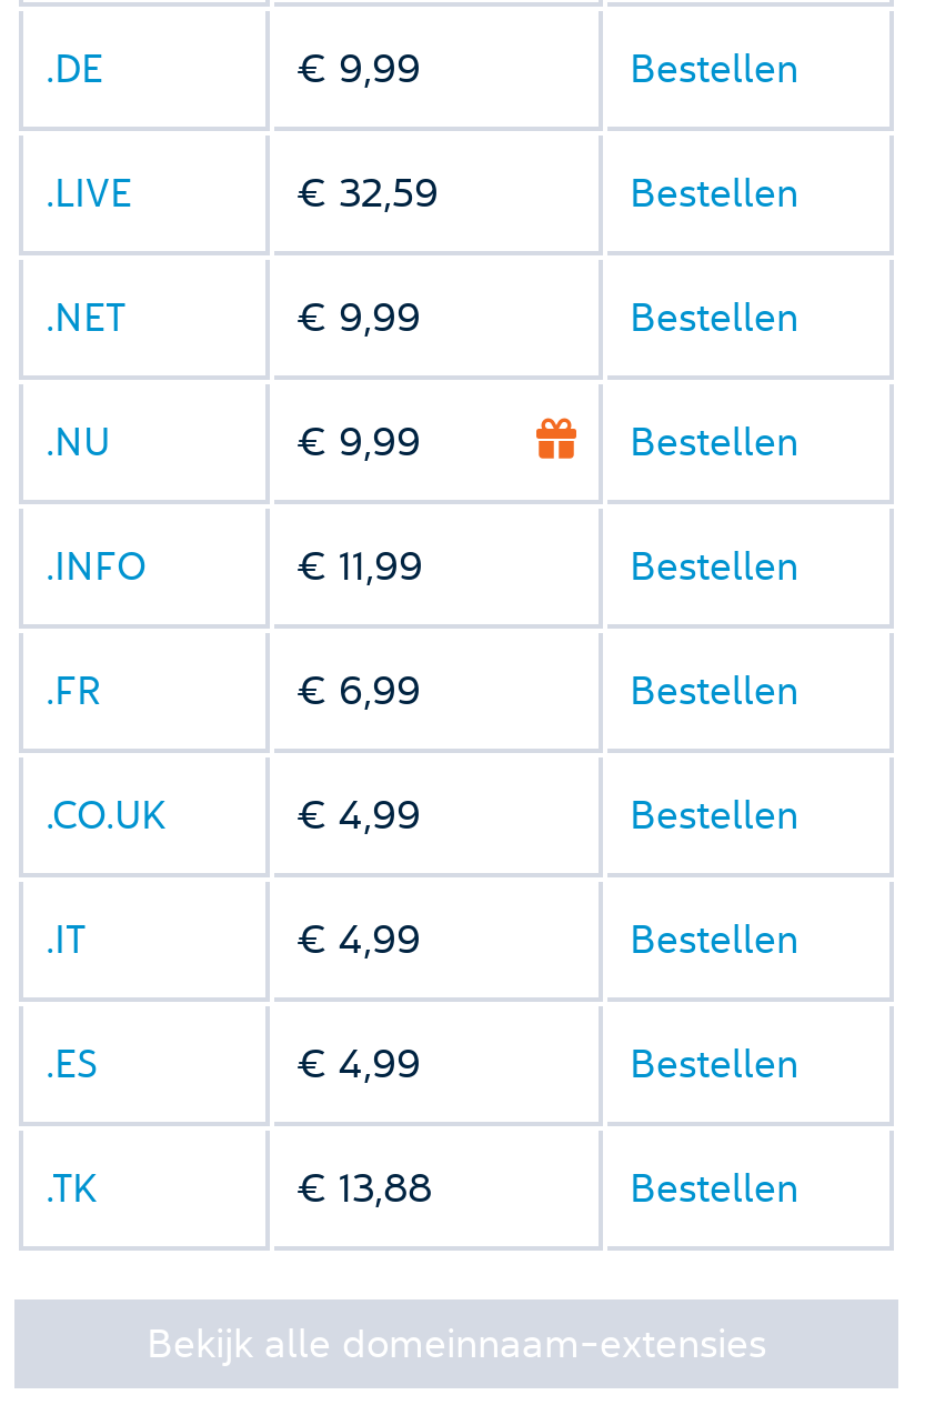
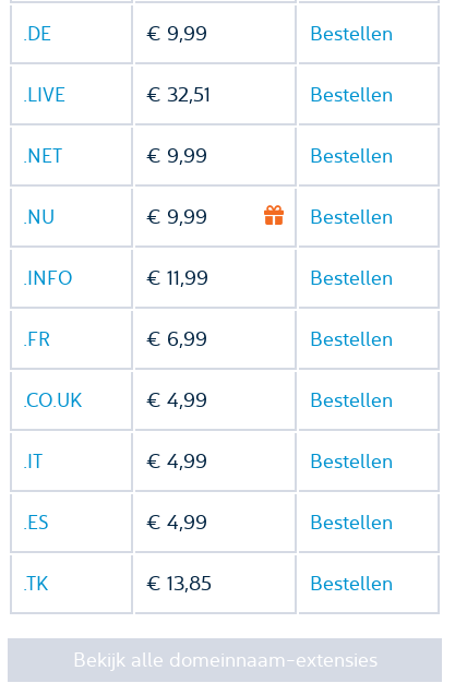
- € 32,59
+ € 32,51

- € 13,88
+ € 13,85
